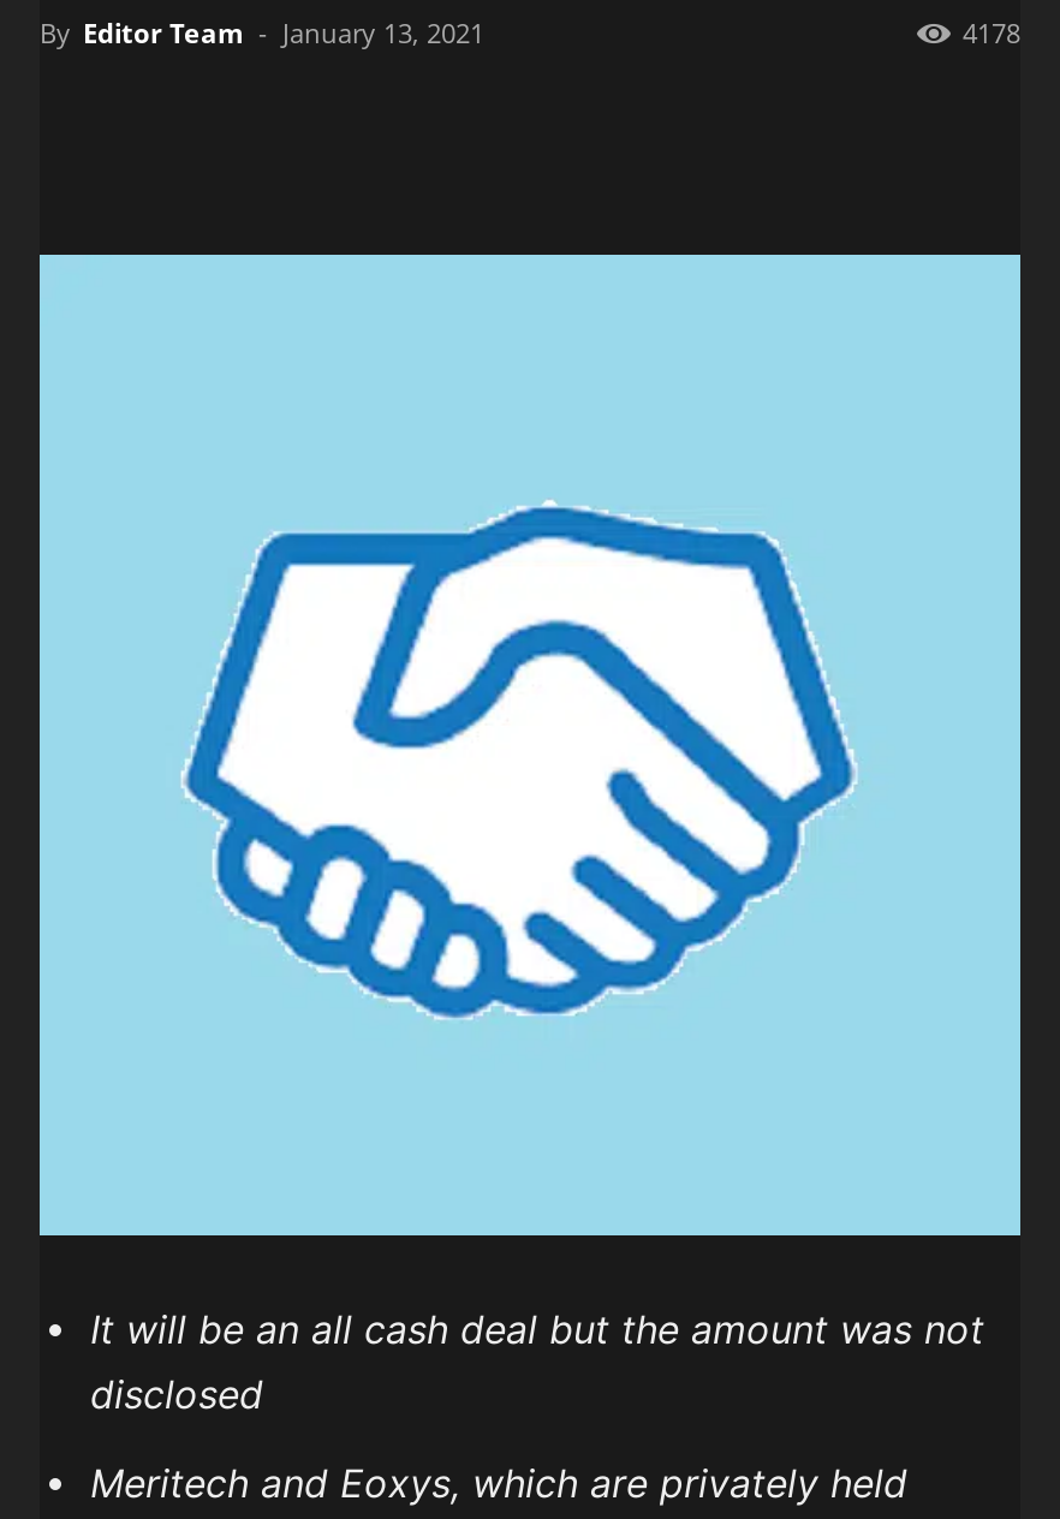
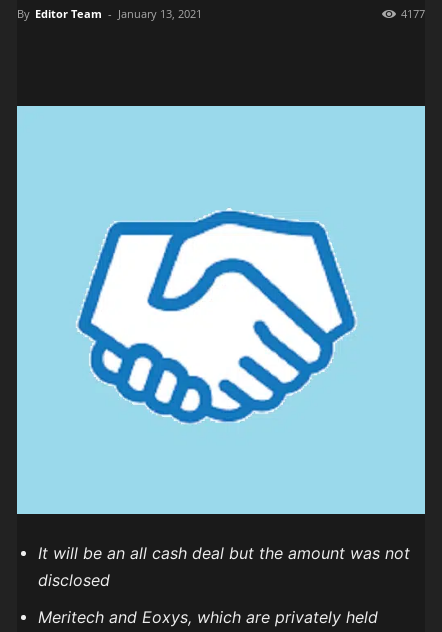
- 4178
+ 4177
